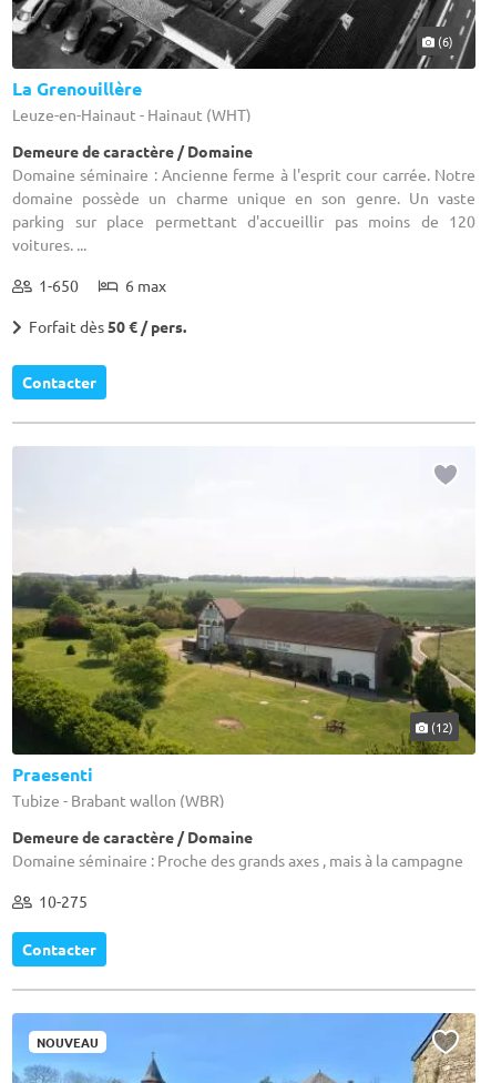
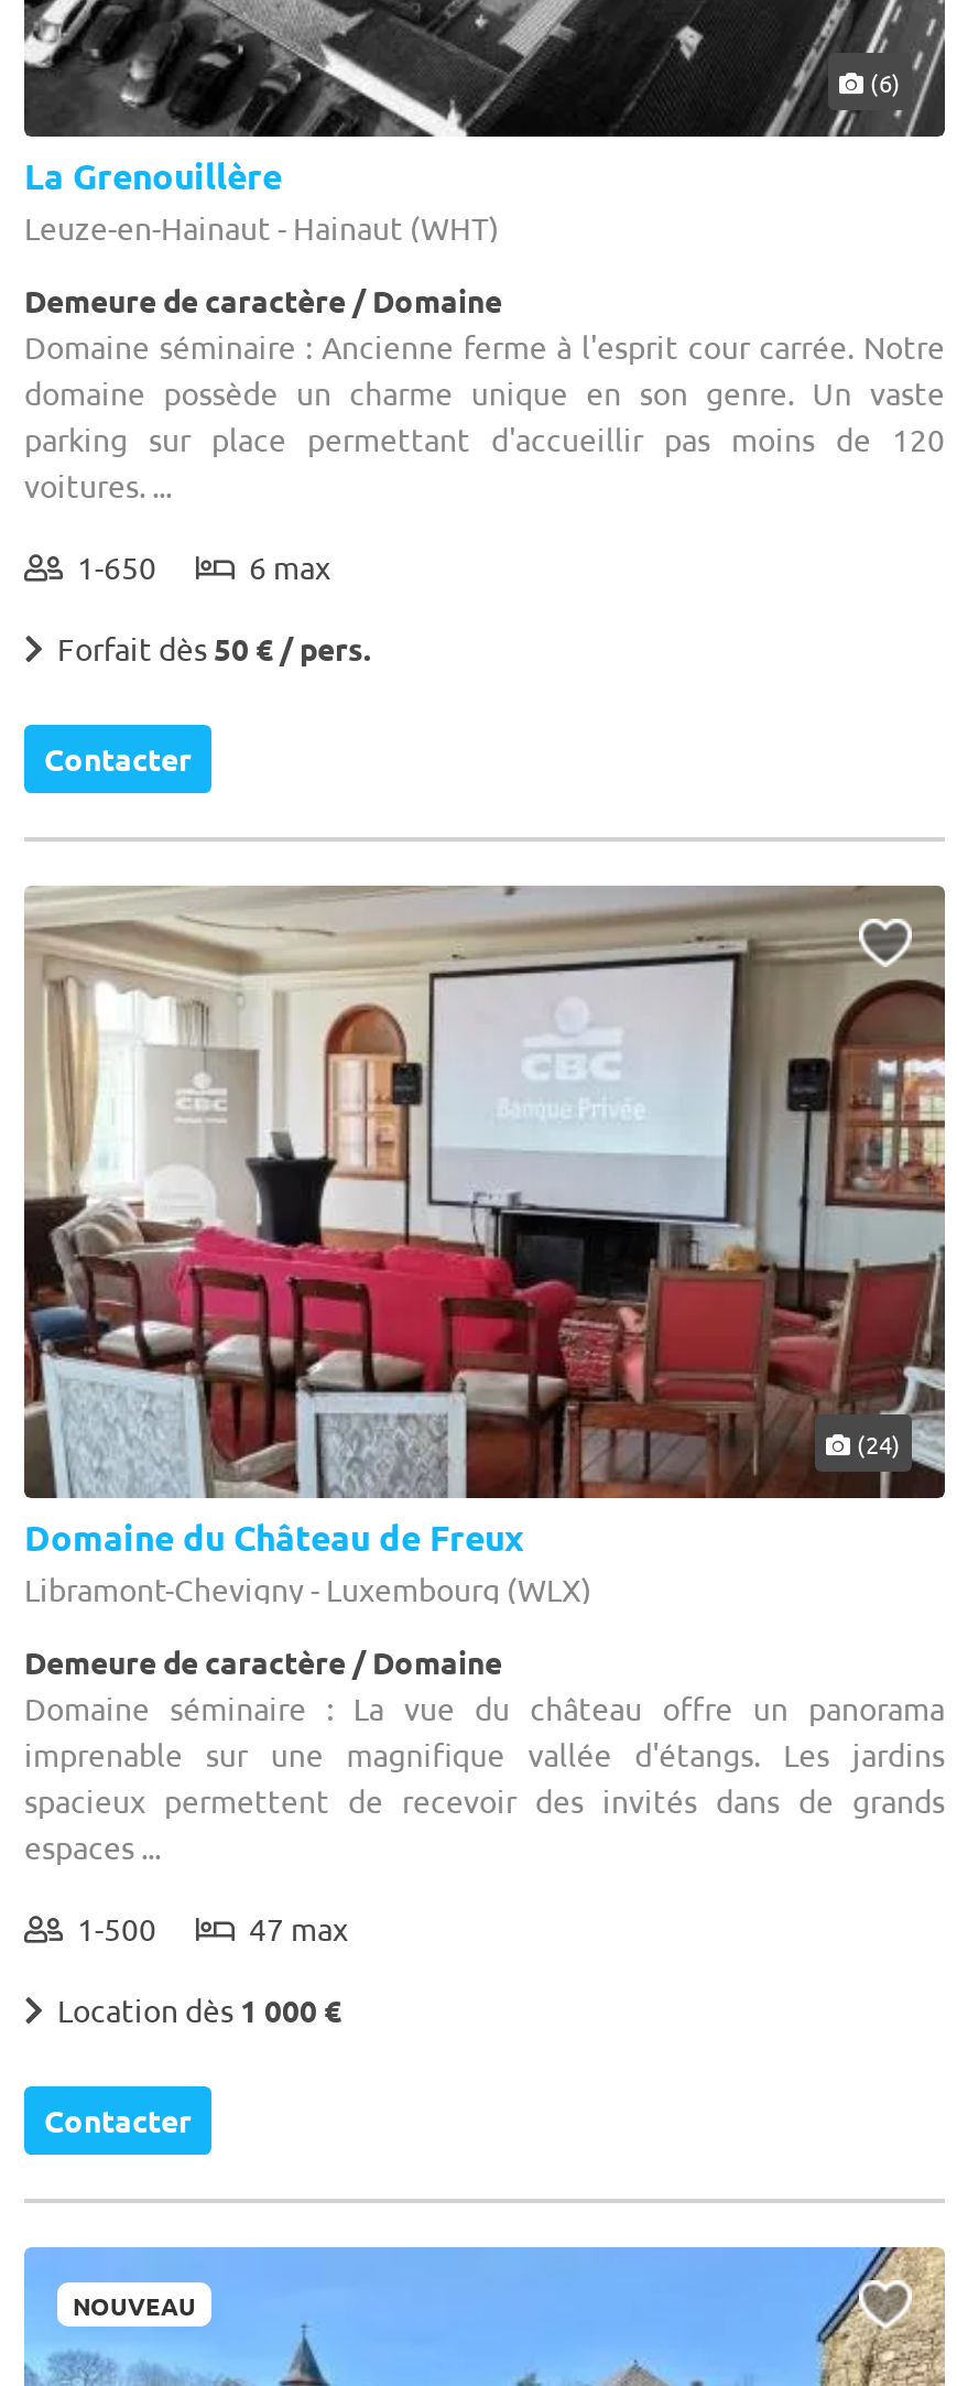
- [image]
- (12)
+ [image]
+ (24)

- Praesenti
- Tubize - Brabant wallon (WBR)
+ Domaine du Château de Freux
+ Libramont-Chevigny - Luxembourg (WLX)

- Domaine séminaire : Proche des grands axes , mais à la campagne
- 10-275
+ Domaine séminaire : La vue du château offre un panorama
+ imprenable sur une magnifique vallée d'étangs. Les jardins
+ spacieux permettent de recevoir des invités dans de grands
+ espaces ...
+ 1-500
+ 47 max
+ Location dès 1 000 €
